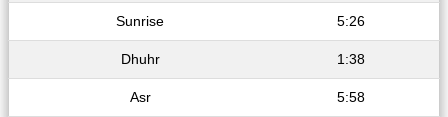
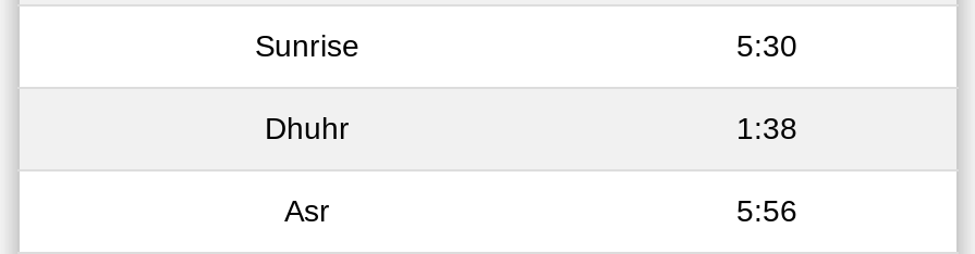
- 5:26
+ 5:30

- 5:58
+ 5:56
